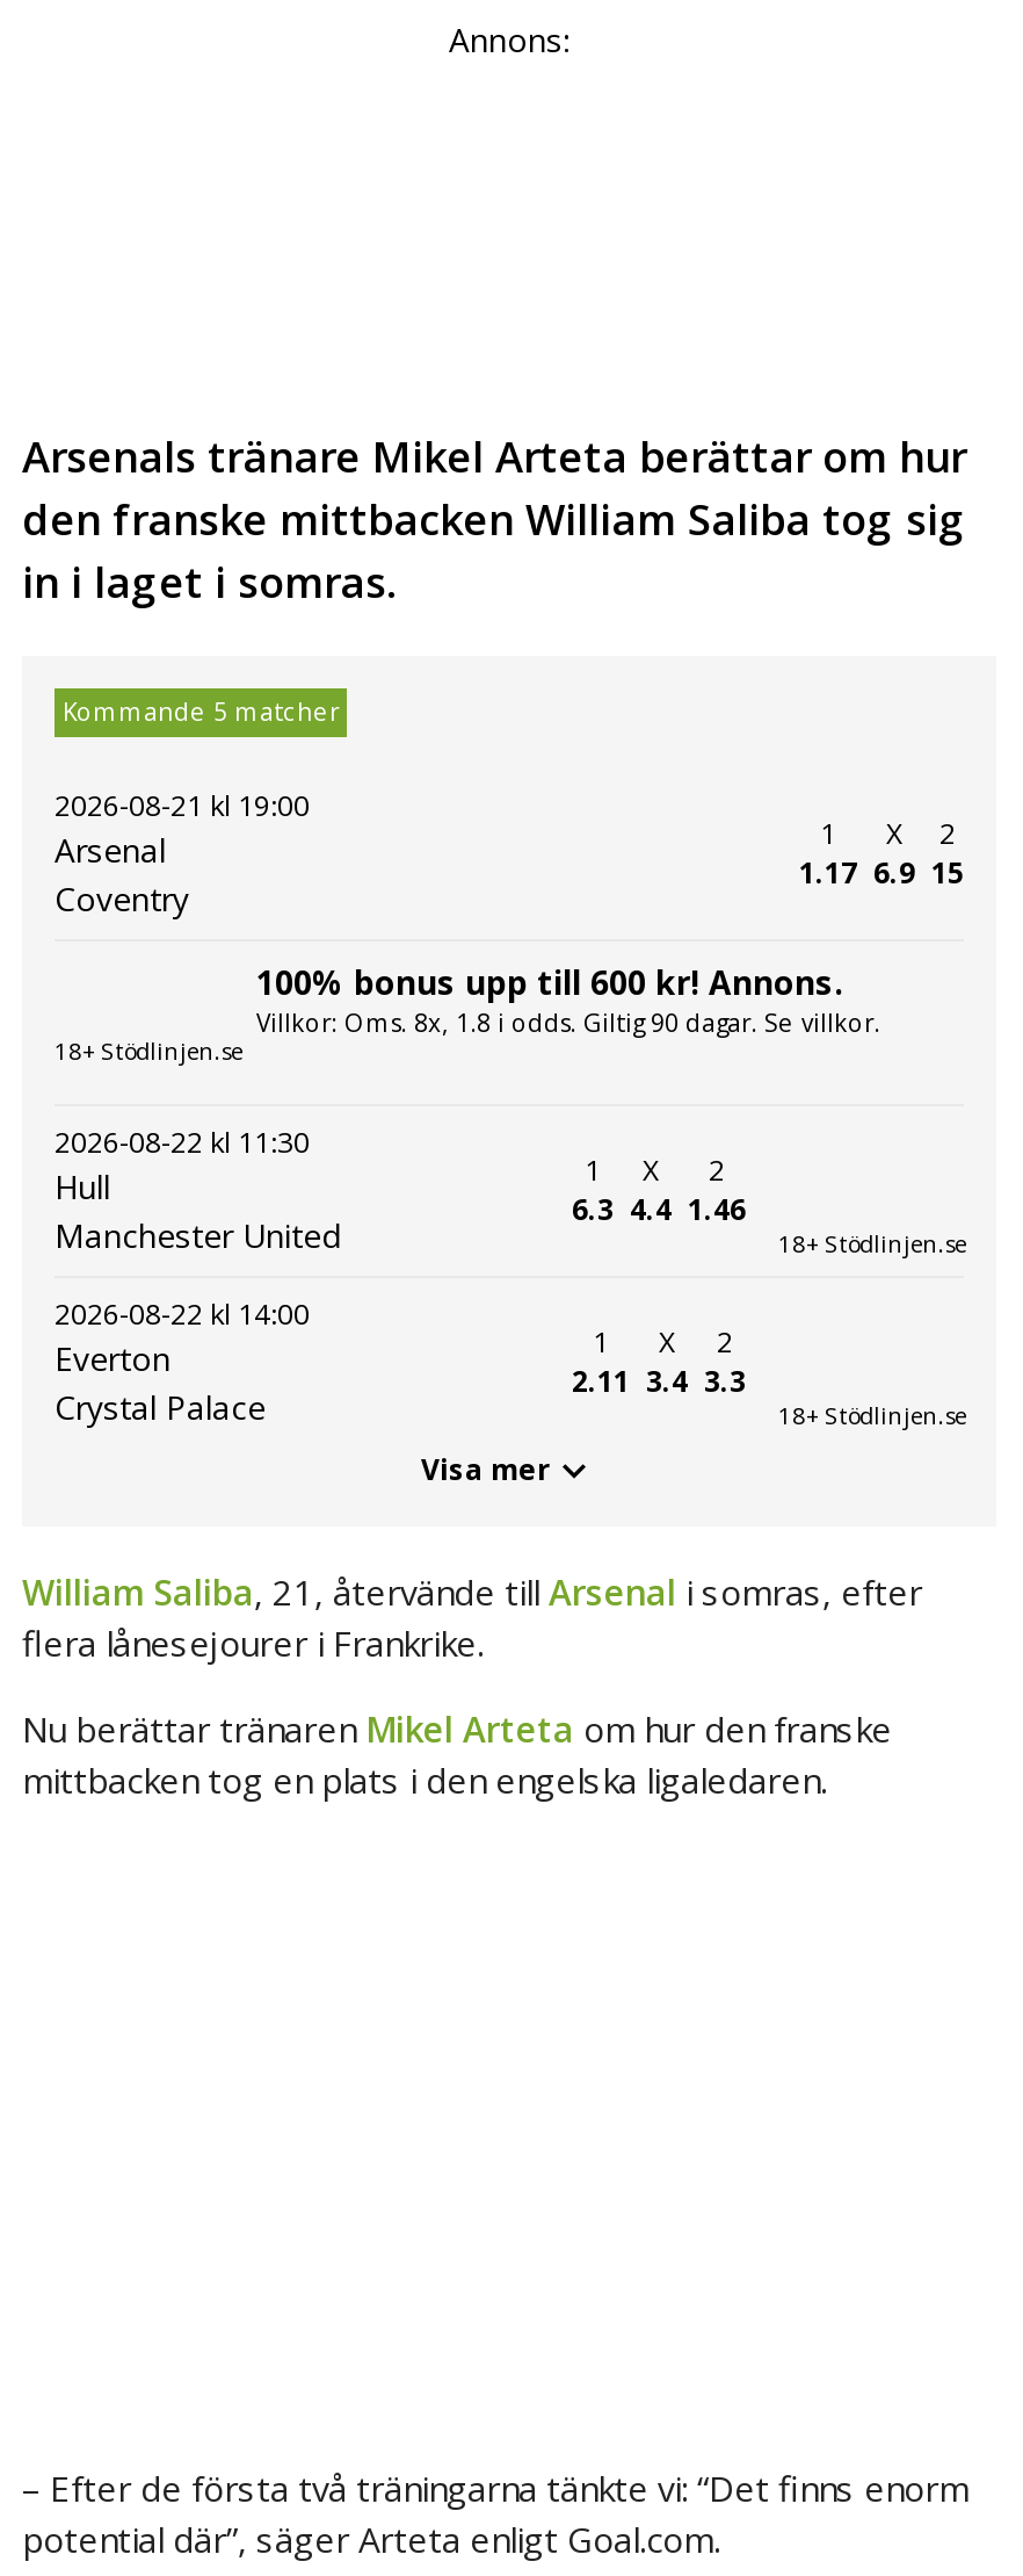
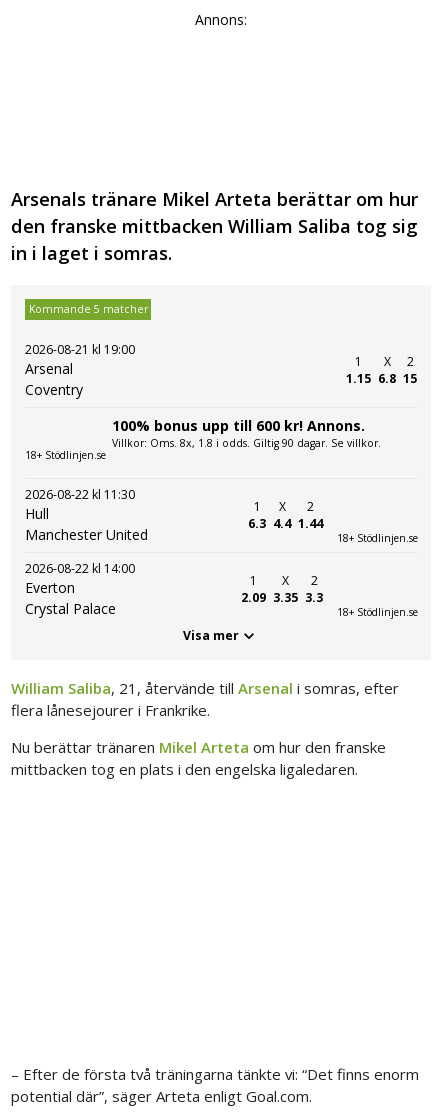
- 1.17
+ 1.15

- 6.9
+ 6.8

- 6.3 4.4 1.46
+ 6.3 4.4 1.44

- 2.11
+ 2.09

- 3.4
+ 3.35
